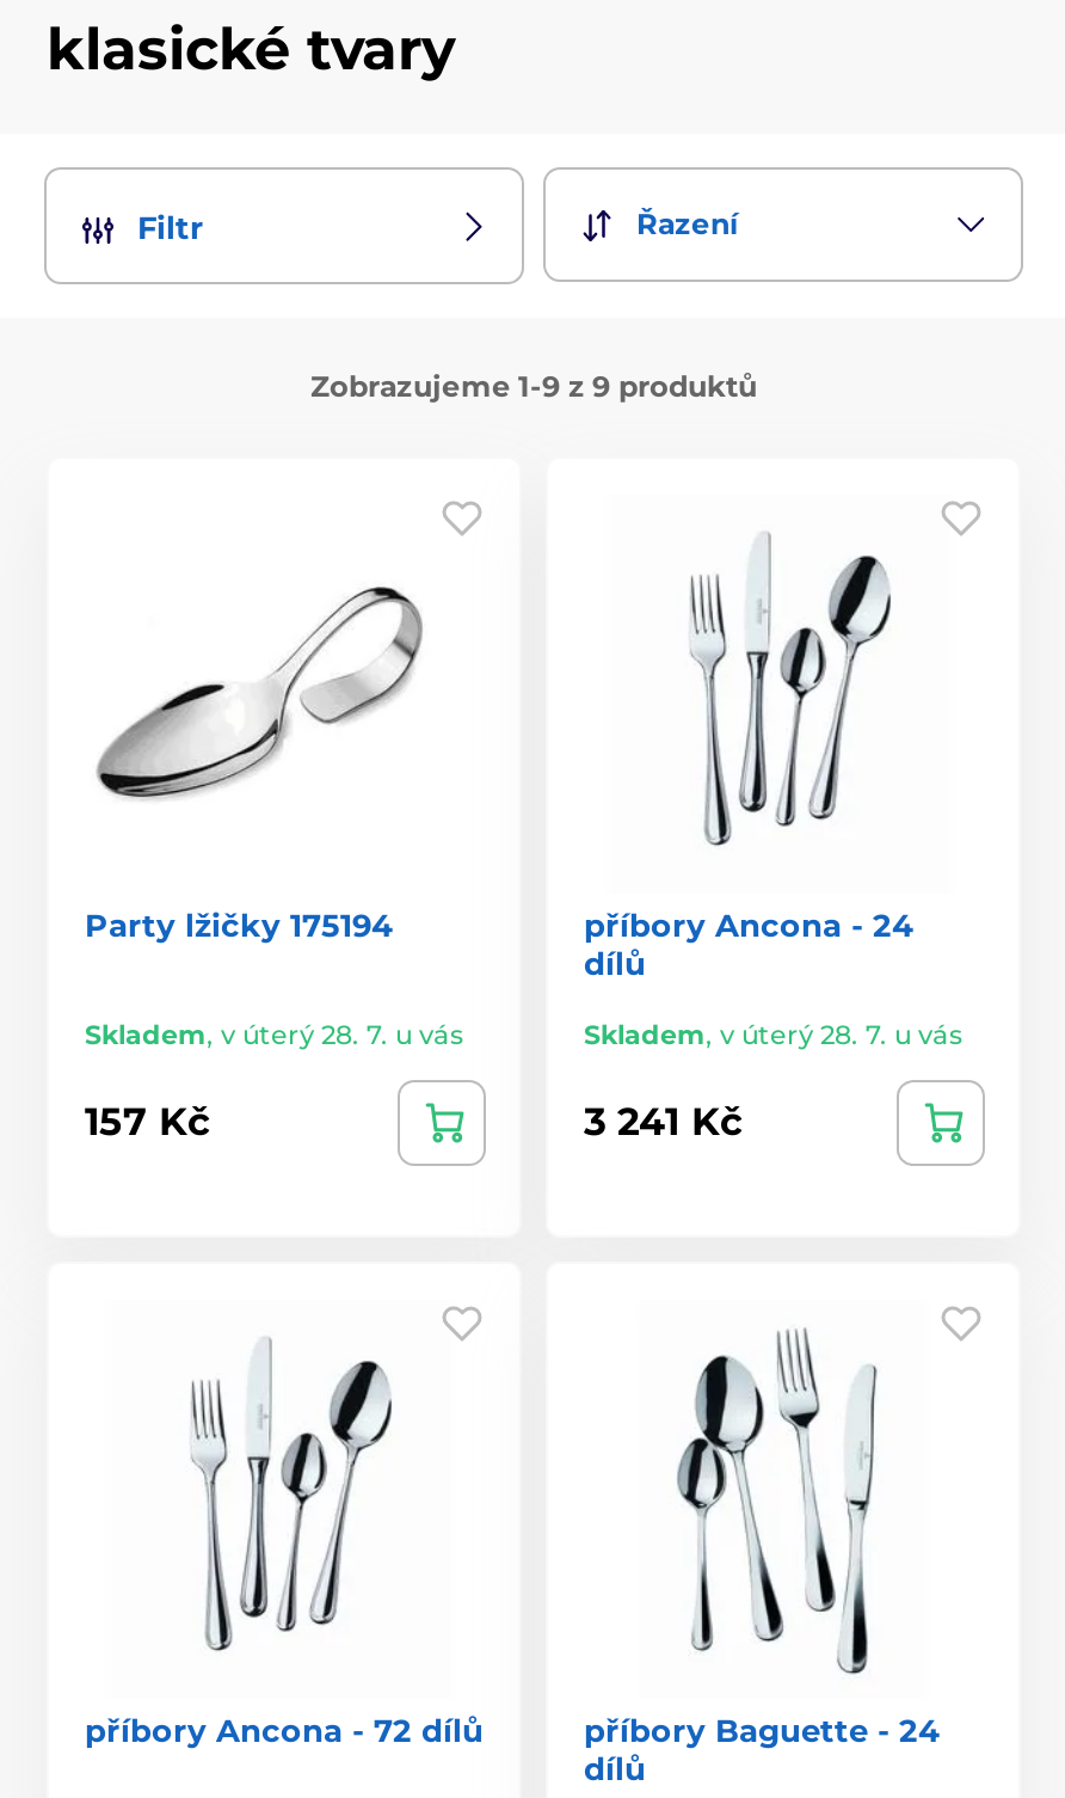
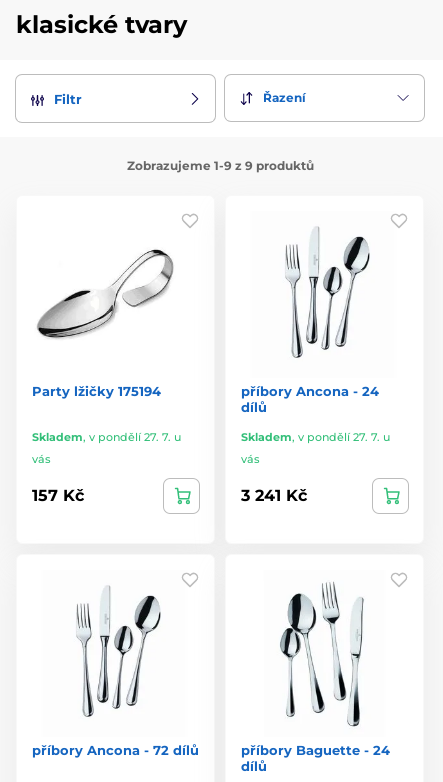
- Skladem, v úterý 28. 7. u vás
+ Skladem, v pondělí 27. 7. u
+ vás

- Skladem, v úterý 28. 7. u vás
+ Skladem, v pondělí 27. 7. u
+ vás
